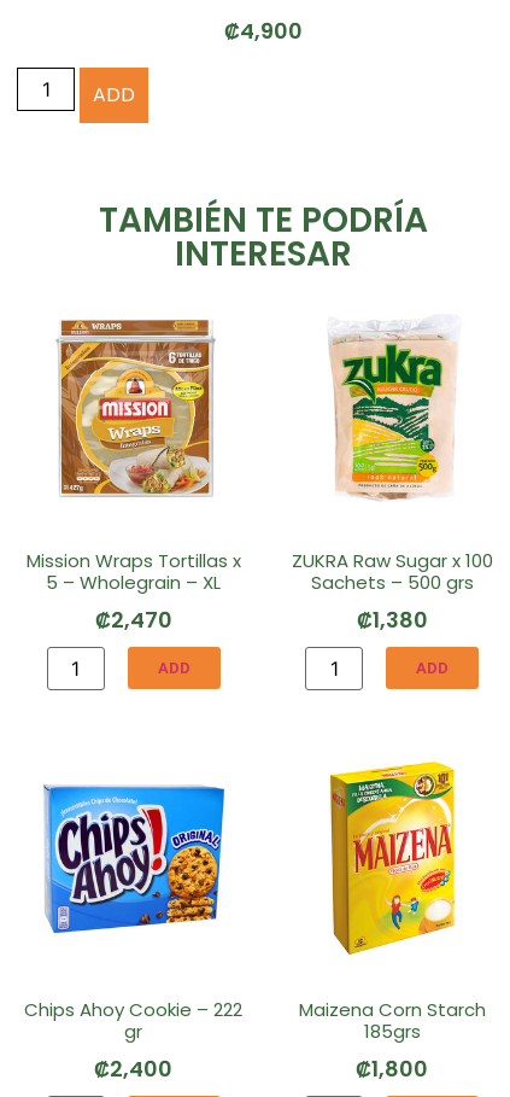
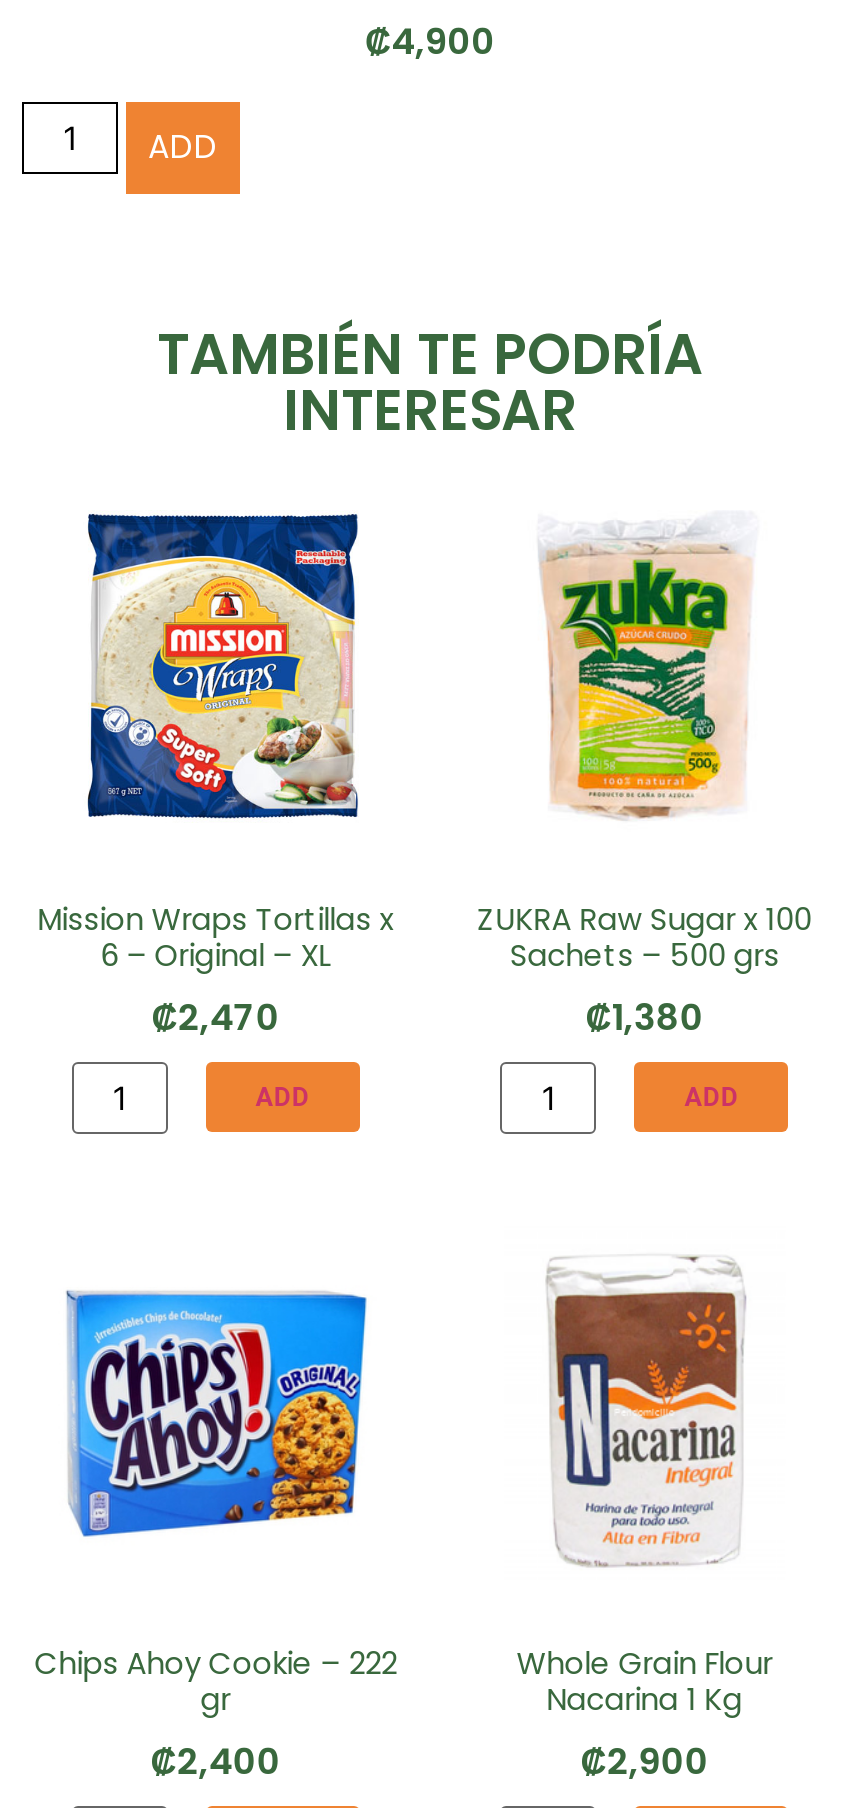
- [image]
+ [image]

- 5 – Wholegrain – XL
+ 6 – Original – XL

- [image]
- Maizena Corn Starch
- 185grs
- ₡1,800
+ [image]
+ Whole Grain Flour
+ Nacarina 1 Kg
+ ₡2,900
